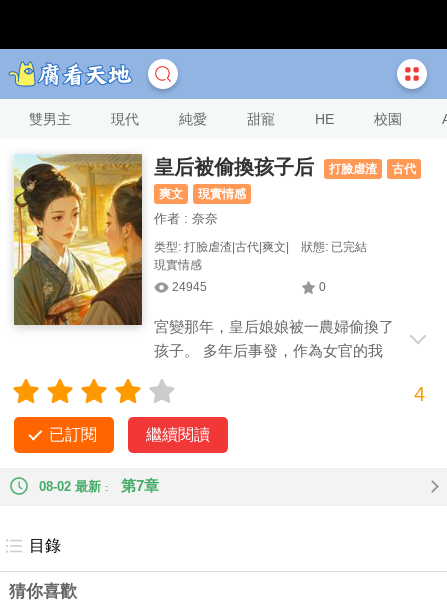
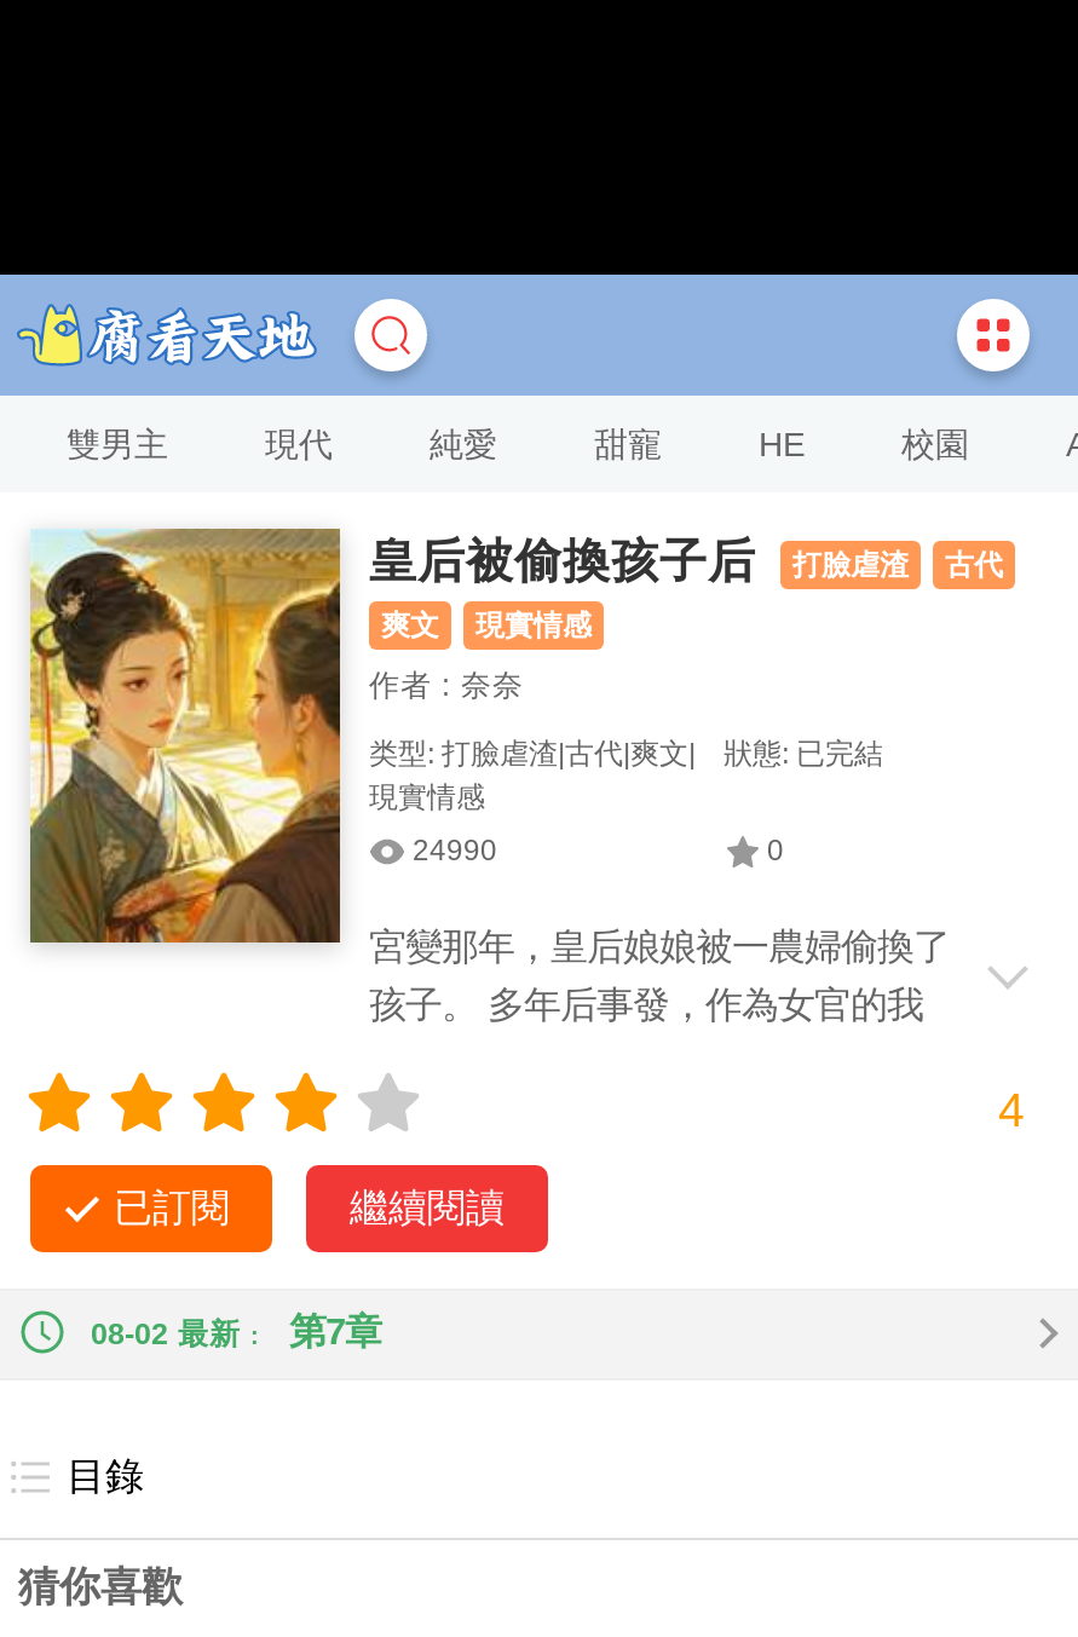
- 24945
+ 24990
